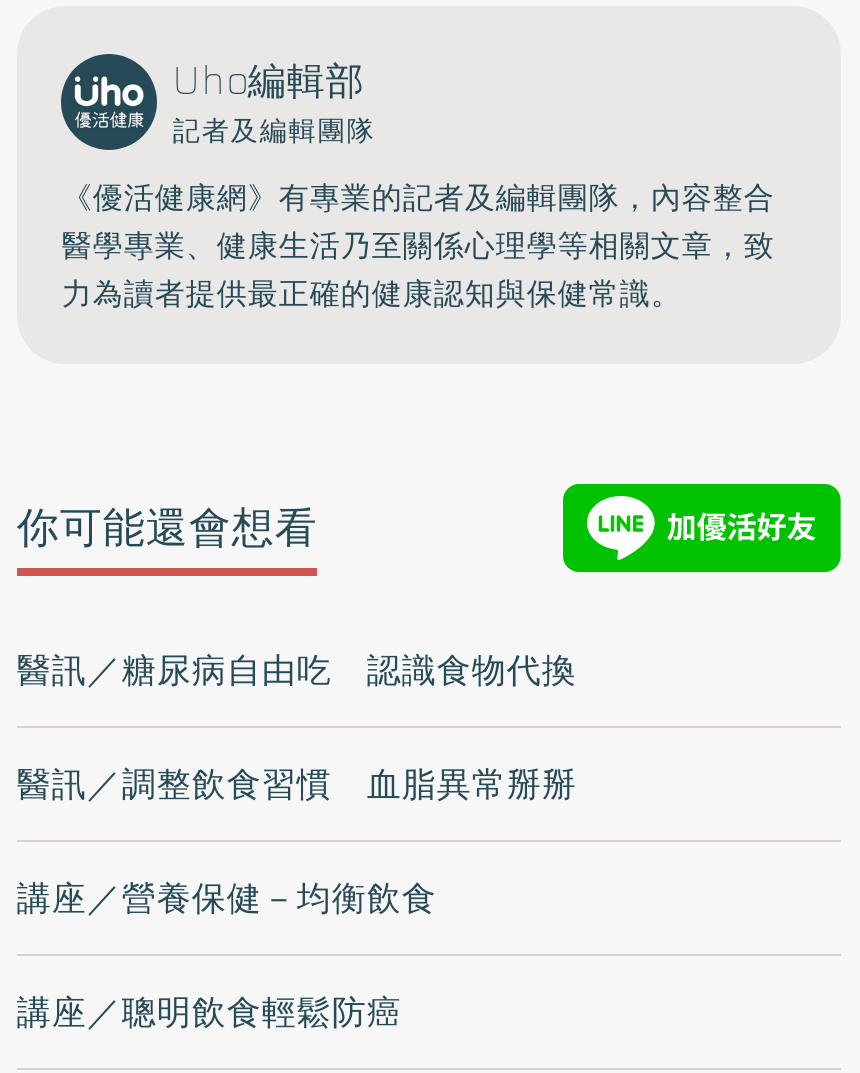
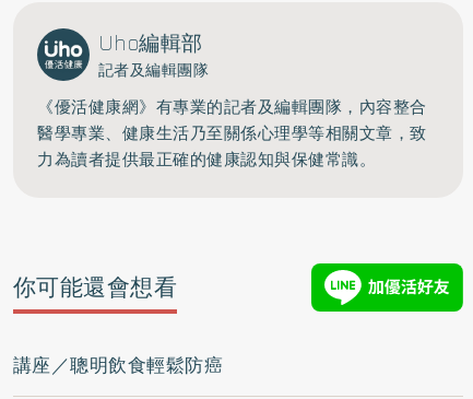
- 醫訊／糖尿病自由吃 認識食物代換
- 醫訊／調整飲食習慣 血脂異常掰掰
- 講座／營養保健－均衡飲食
